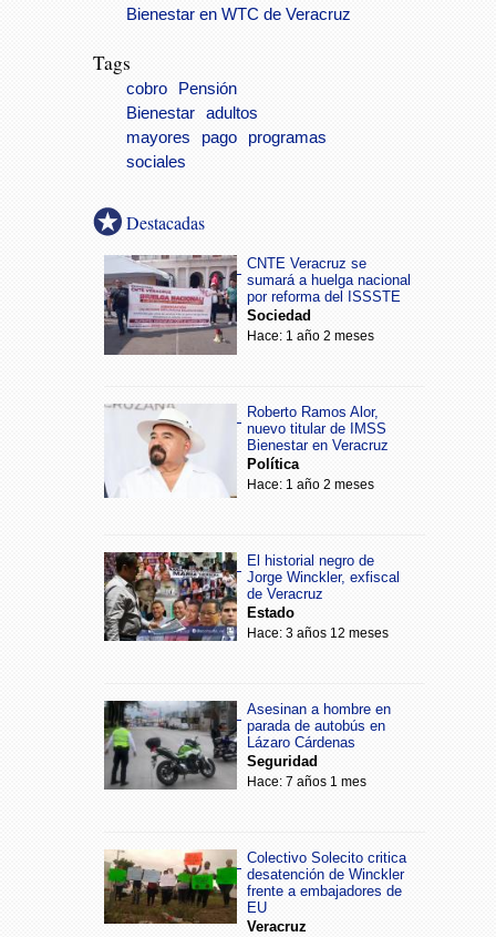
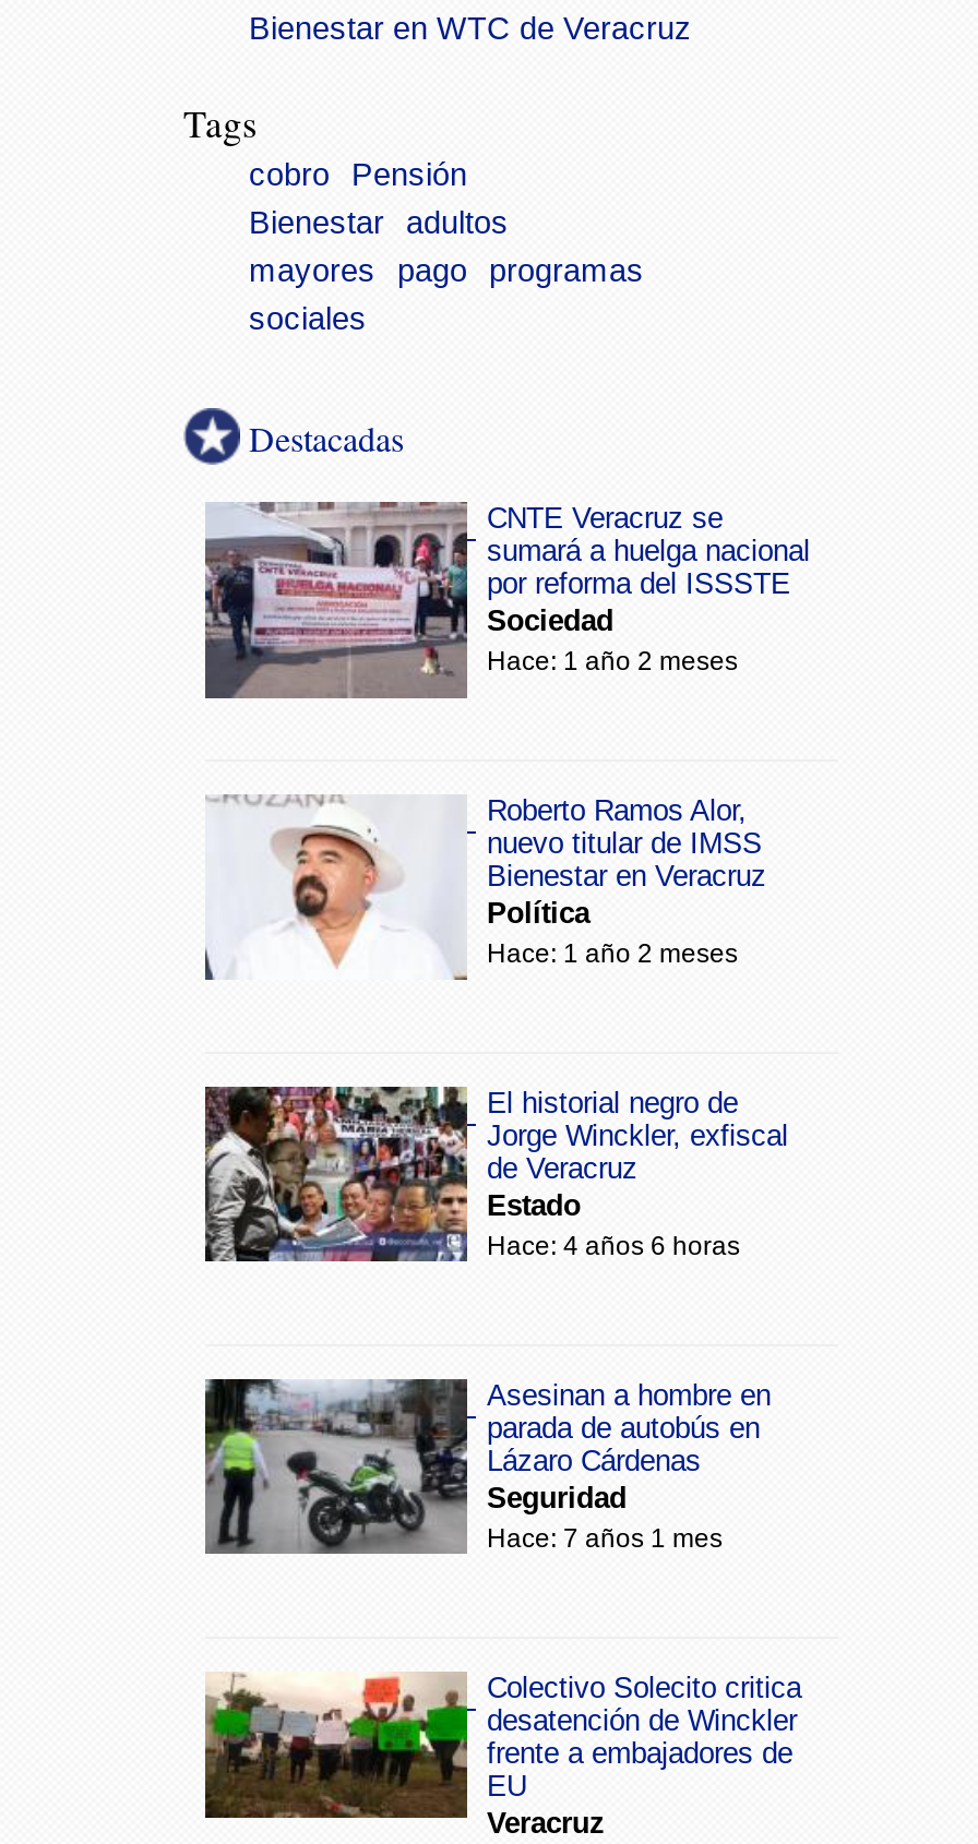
- Hace: 3 años 12 meses
+ Hace: 4 años 6 horas
